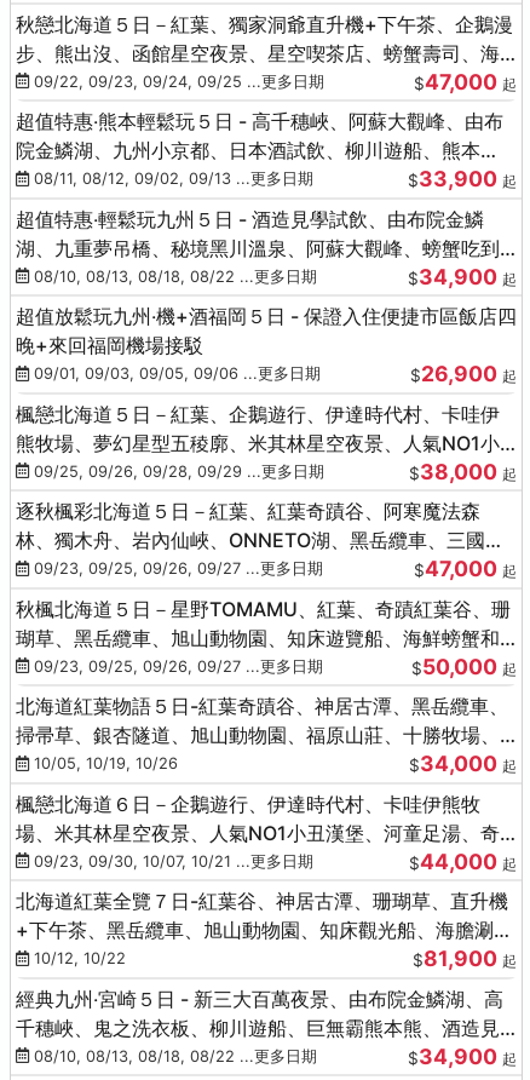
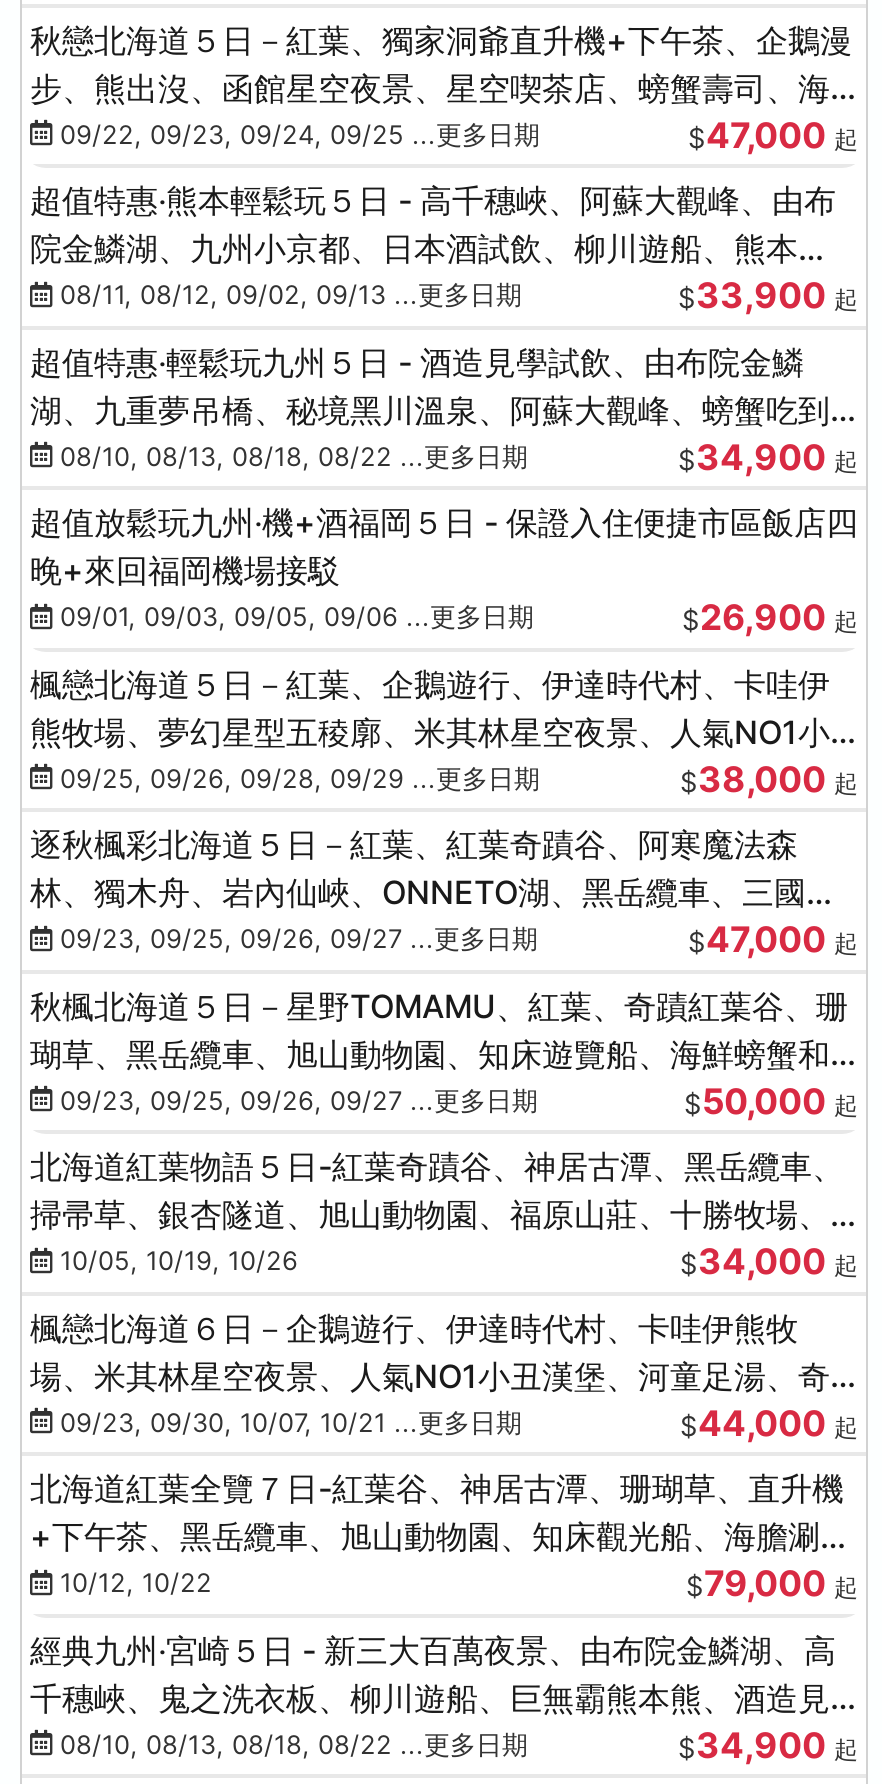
- $81,900 起
+ $79,000 起
